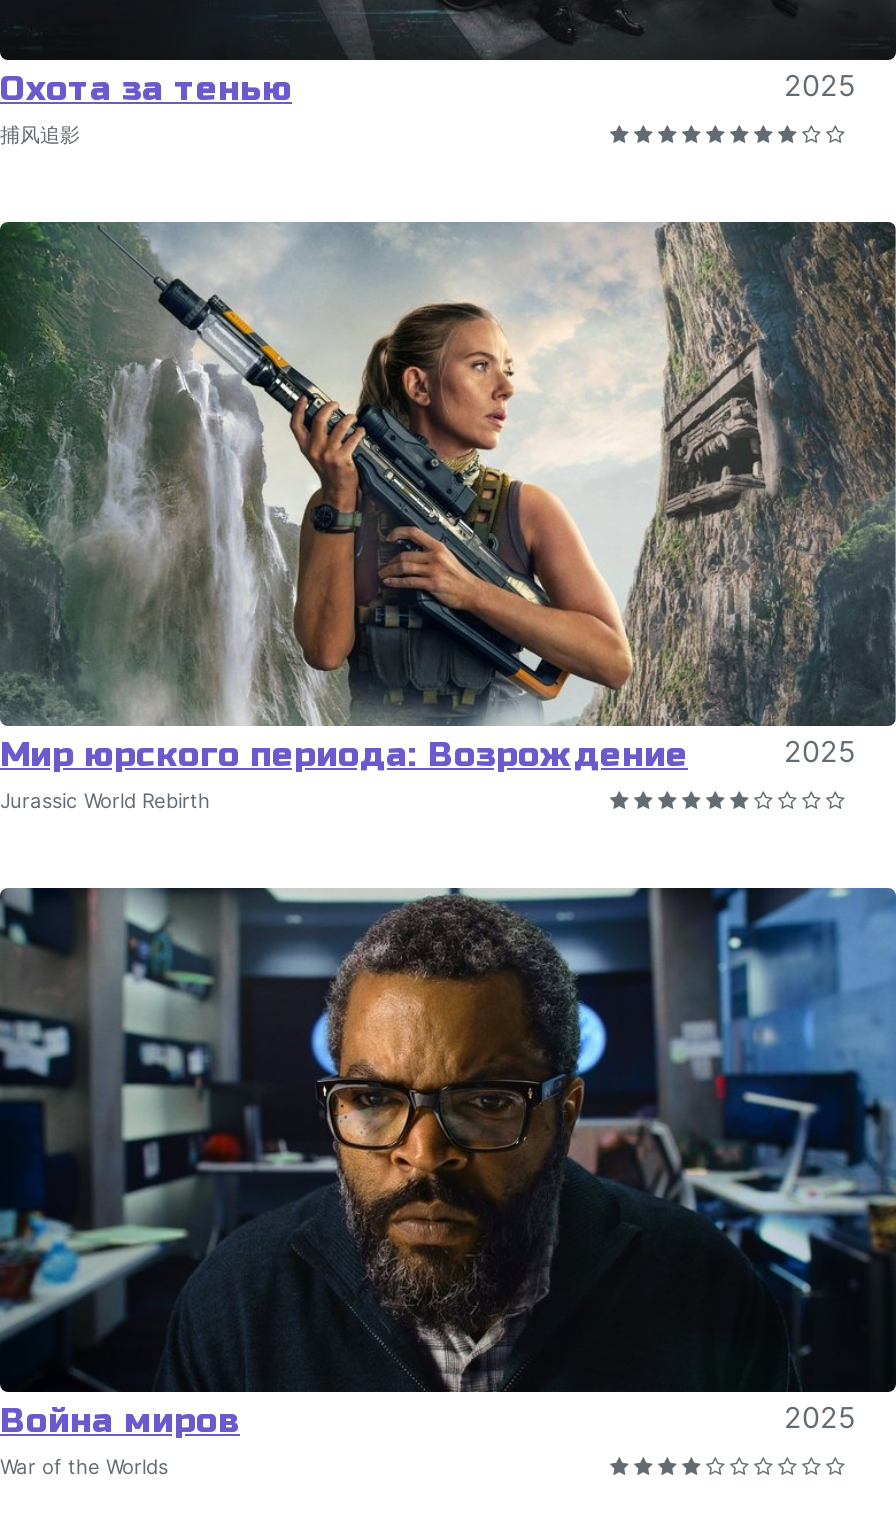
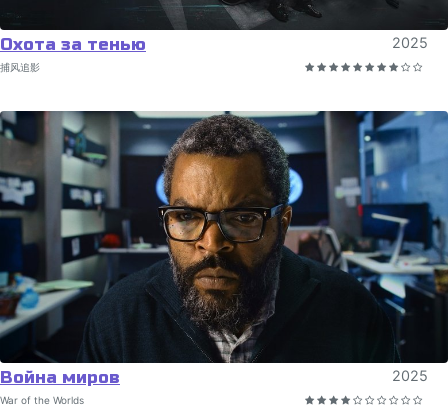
- [image]
- Мир юрского периода: Возрождение
- 2025
- Jurassic World Rebirth
